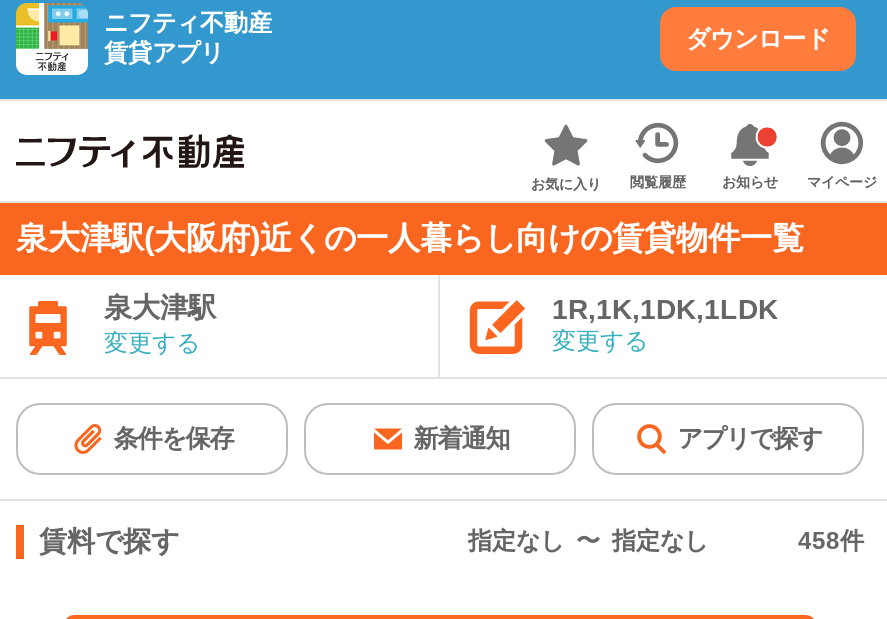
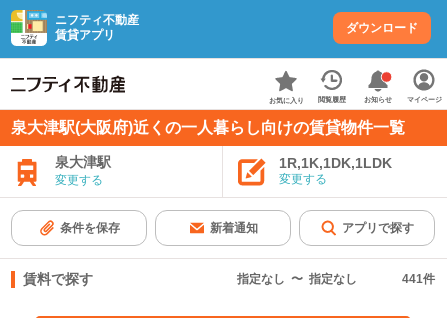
- 458件
+ 441件
